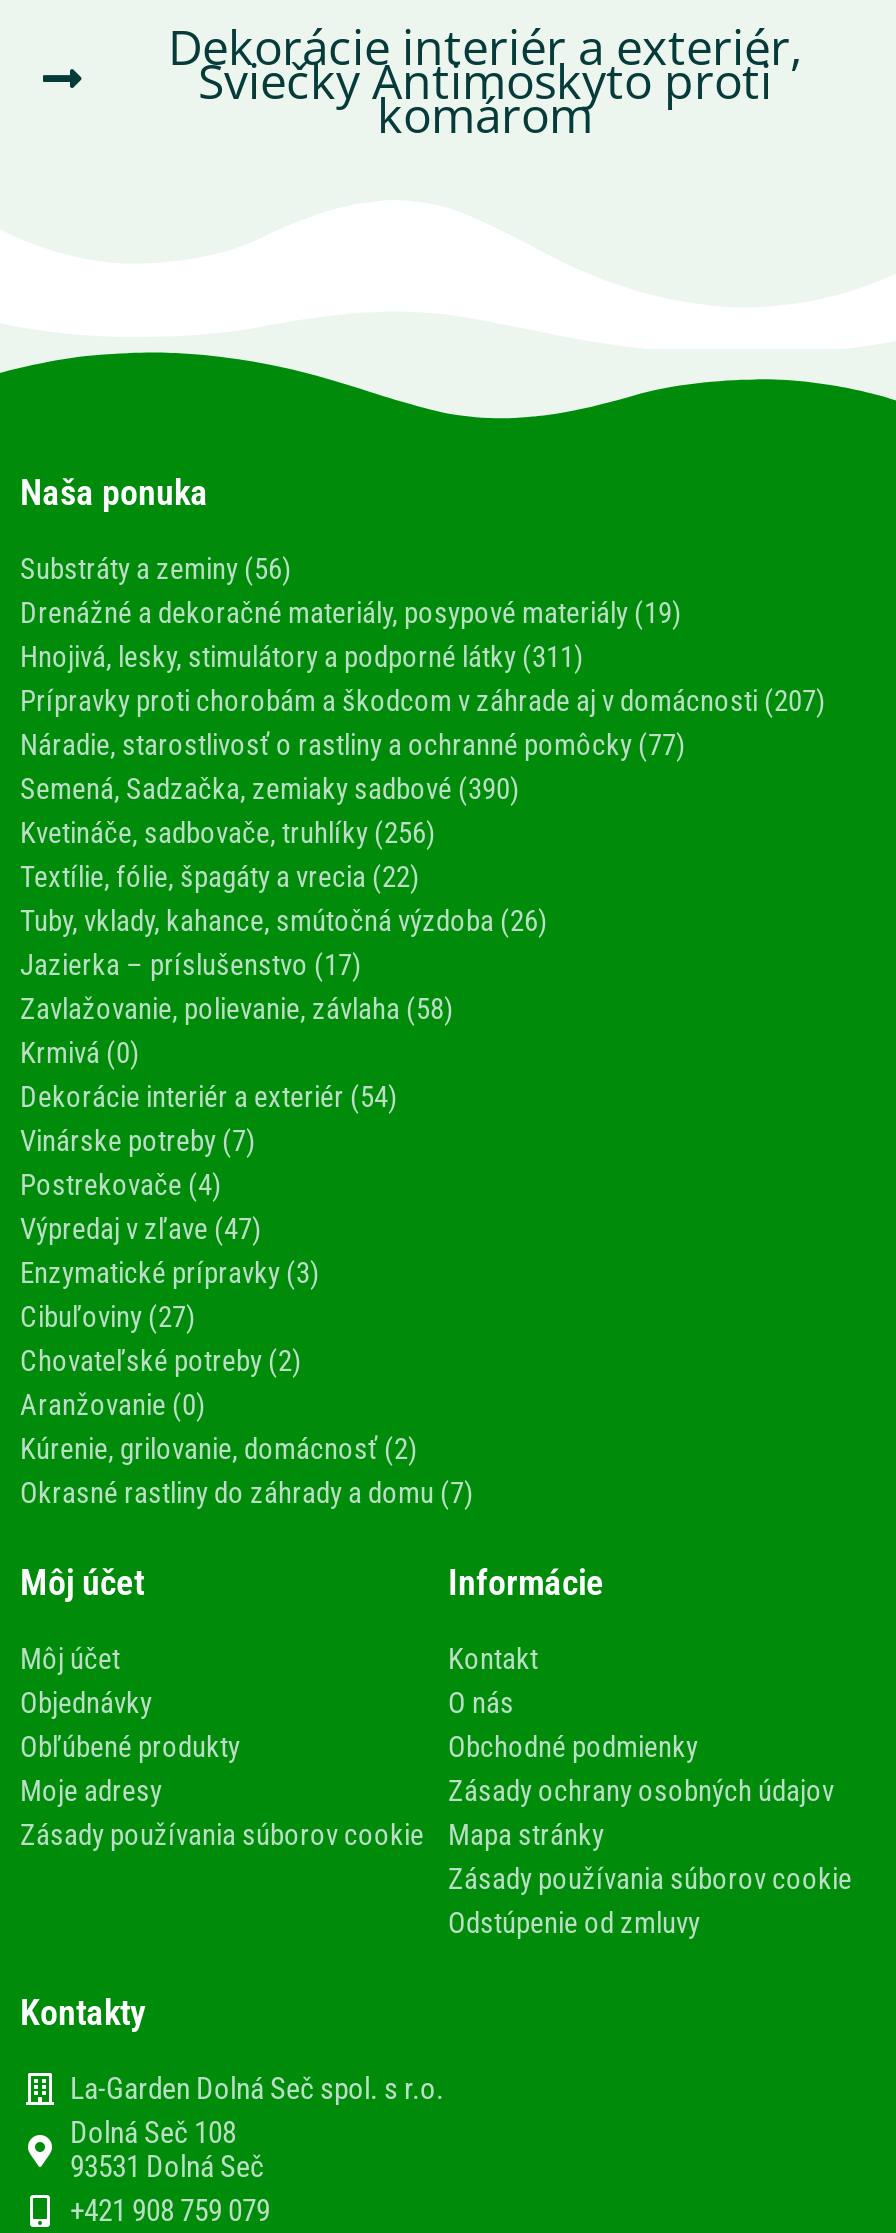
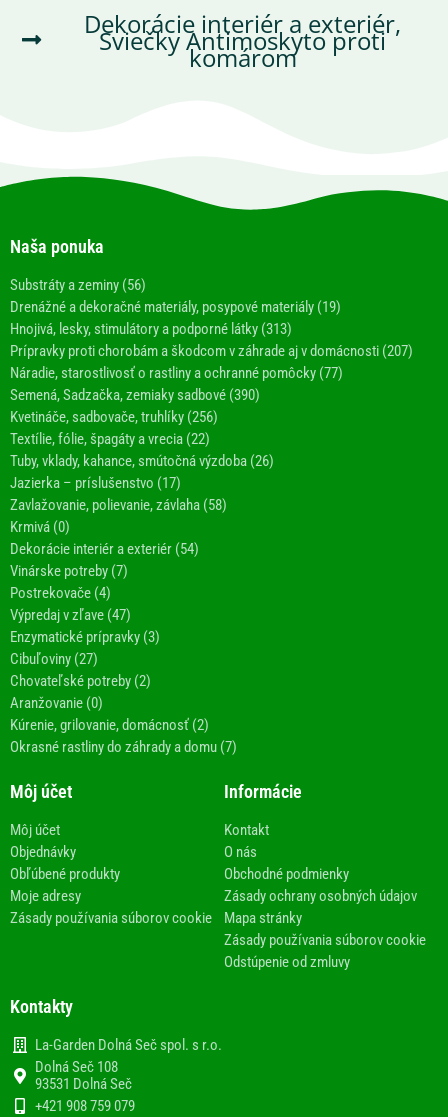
- Hnojivá, lesky, stimulátory a podporné látky (311)
+ Hnojivá, lesky, stimulátory a podporné látky (313)
